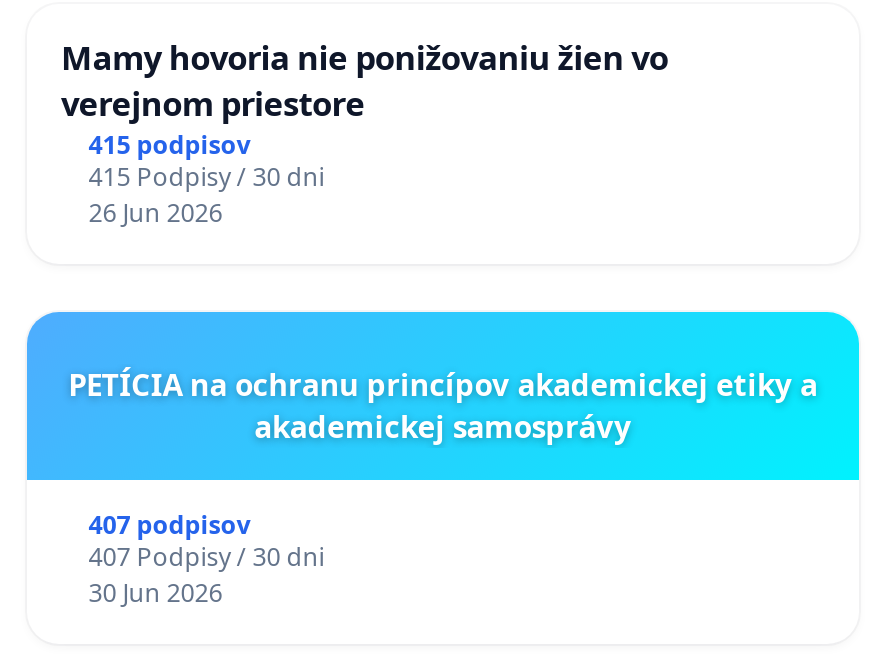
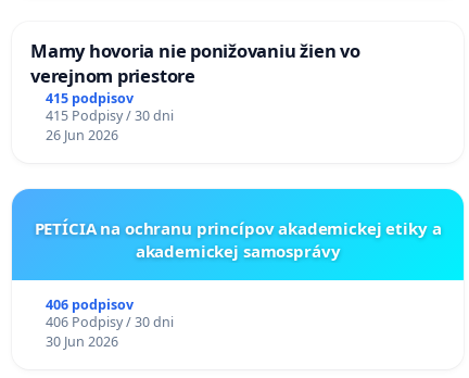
- 407 podpisov
+ 406 podpisov

- 407 Podpisy / 30 dni
+ 406 Podpisy / 30 dni
